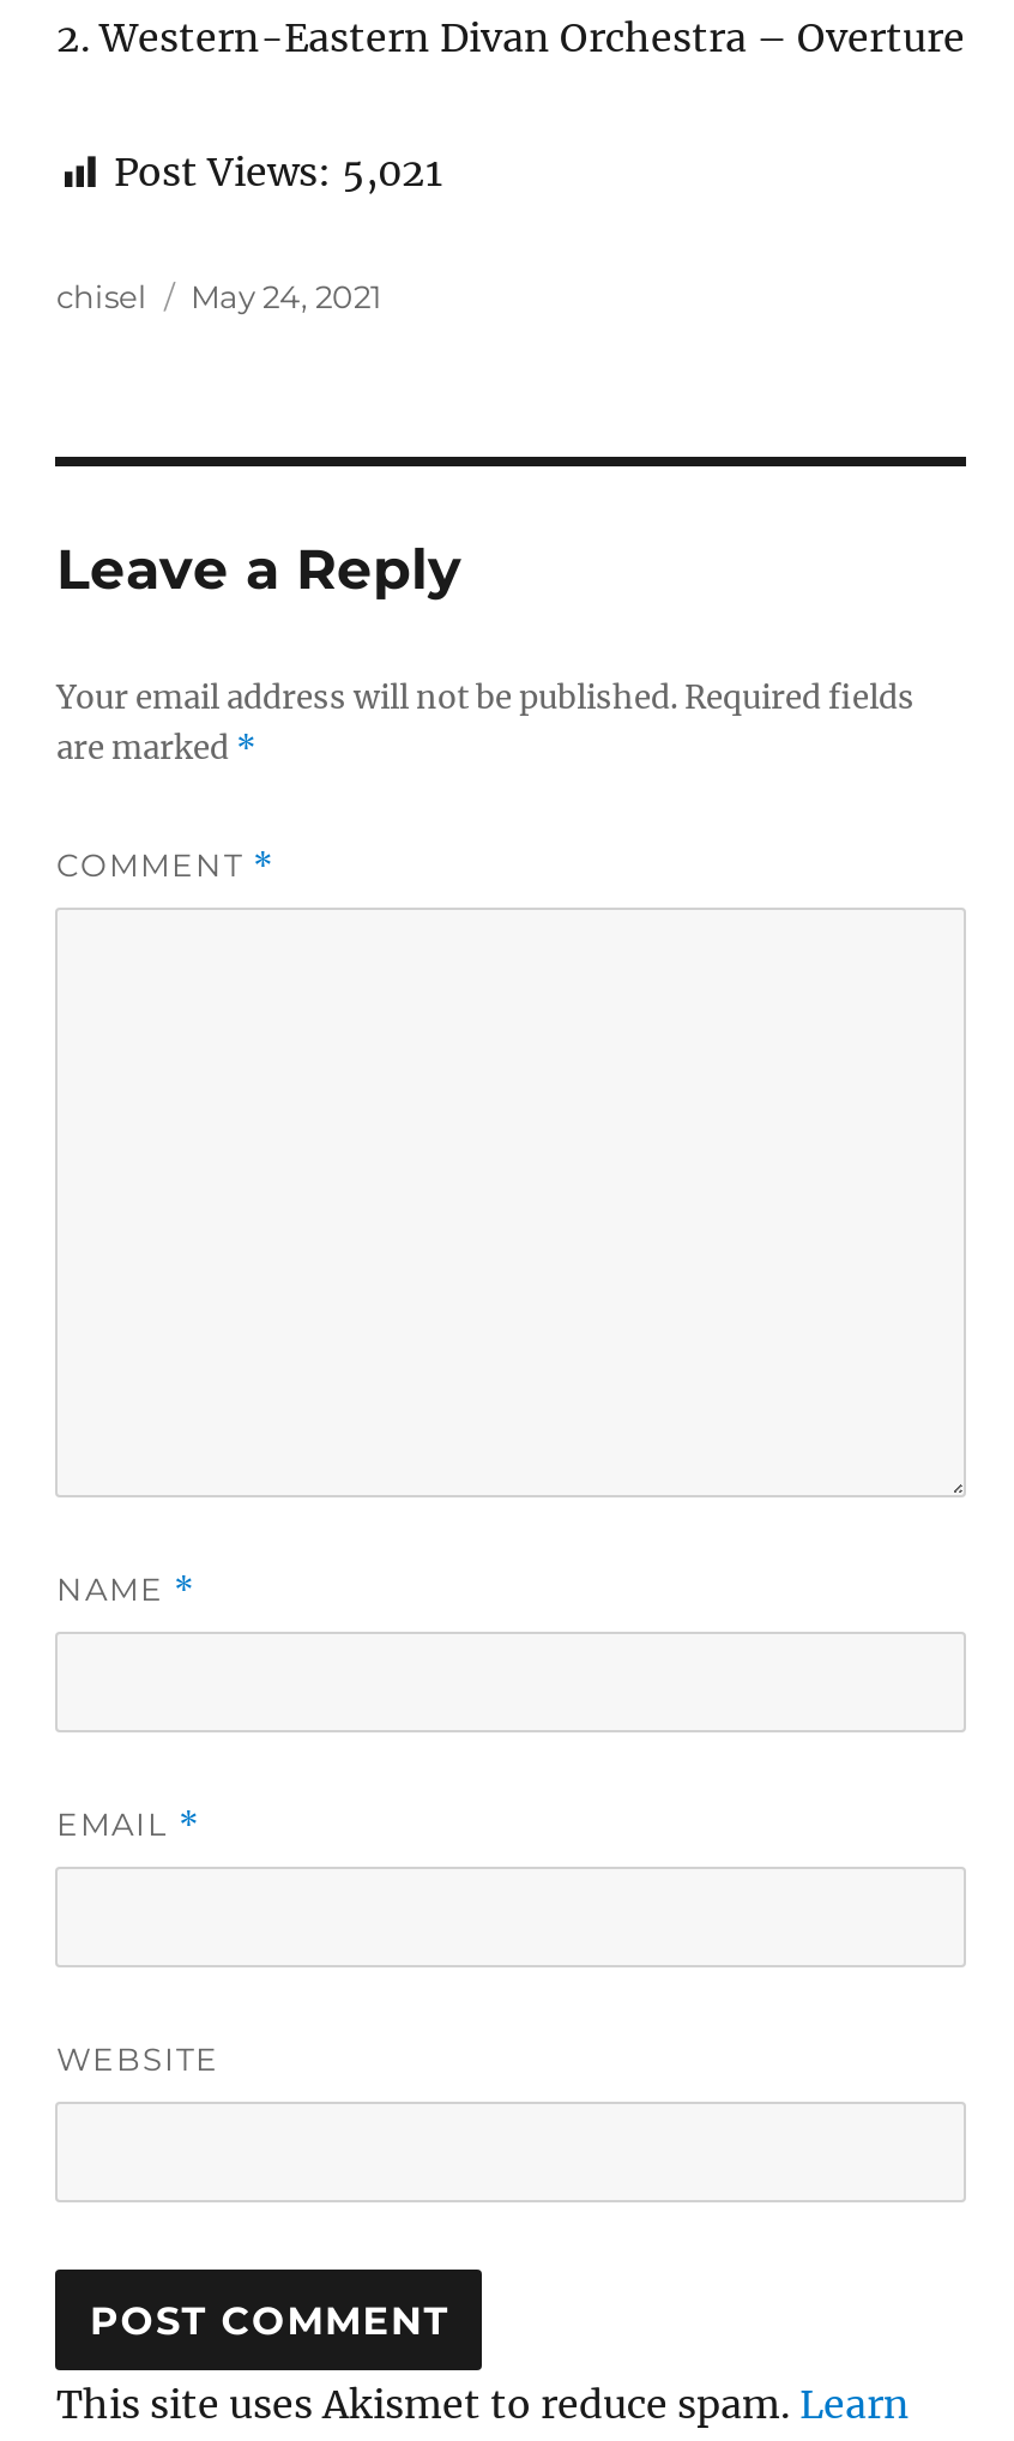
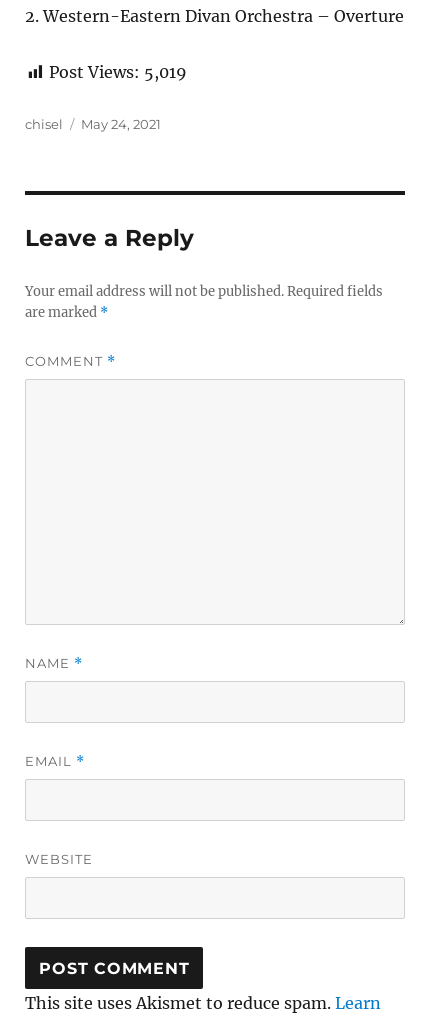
- Post Views: 5,021
+ Post Views: 5,019
